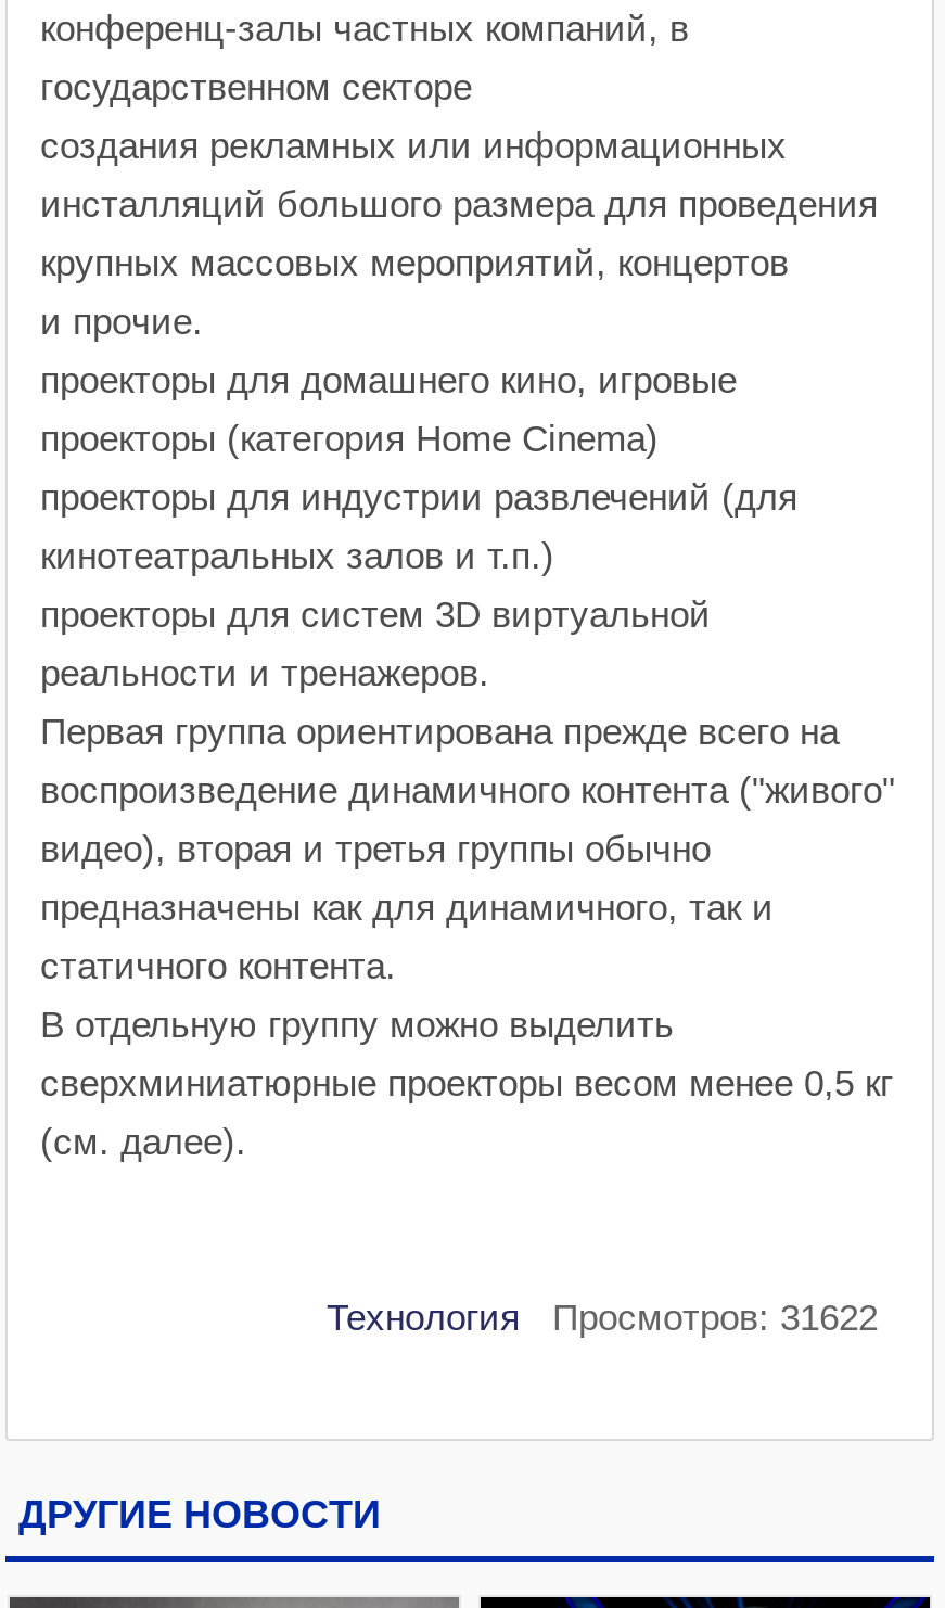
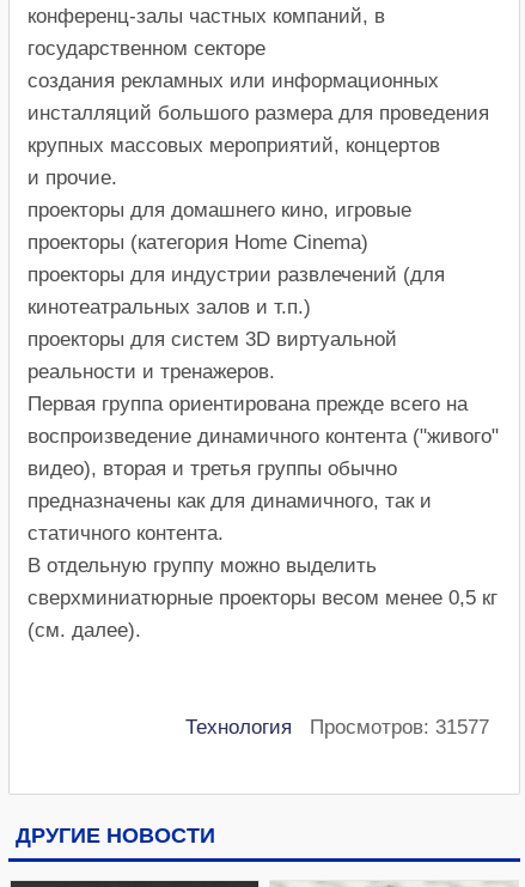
- Технология Просмотров: 31622
+ Технология Просмотров: 31577
